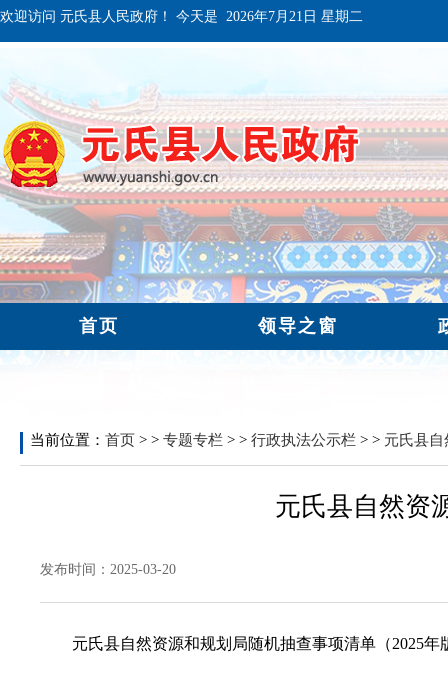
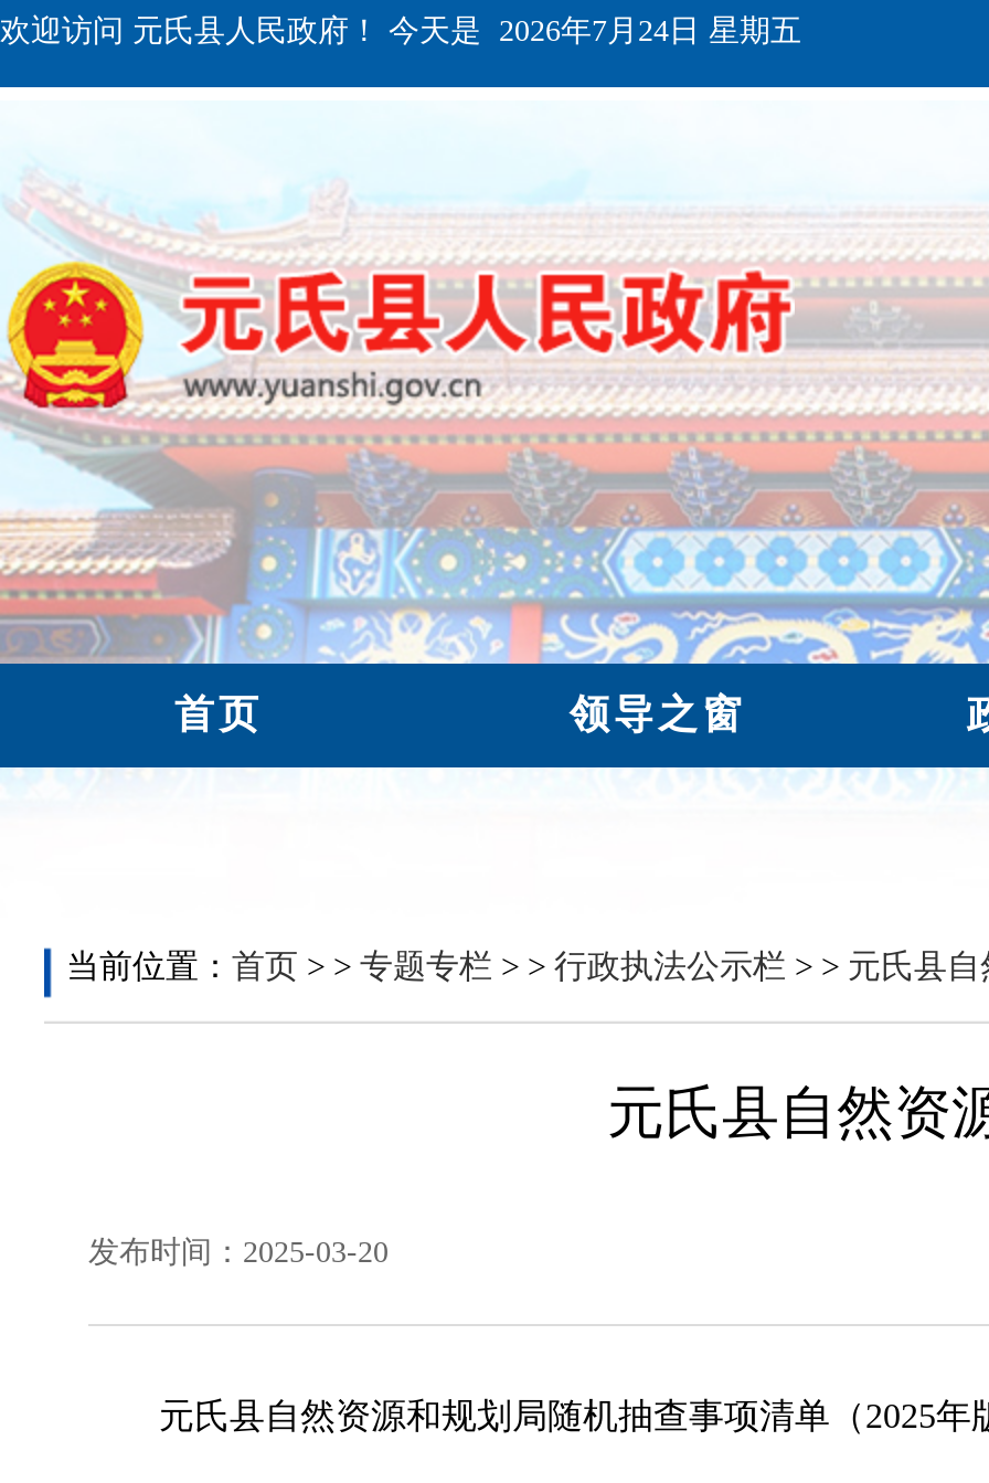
- 欢迎访问 元氏县人民政府！ 今天是2026年7月21日 星期二
+ 欢迎访问 元氏县人民政府！ 今天是2026年7月24日 星期五
